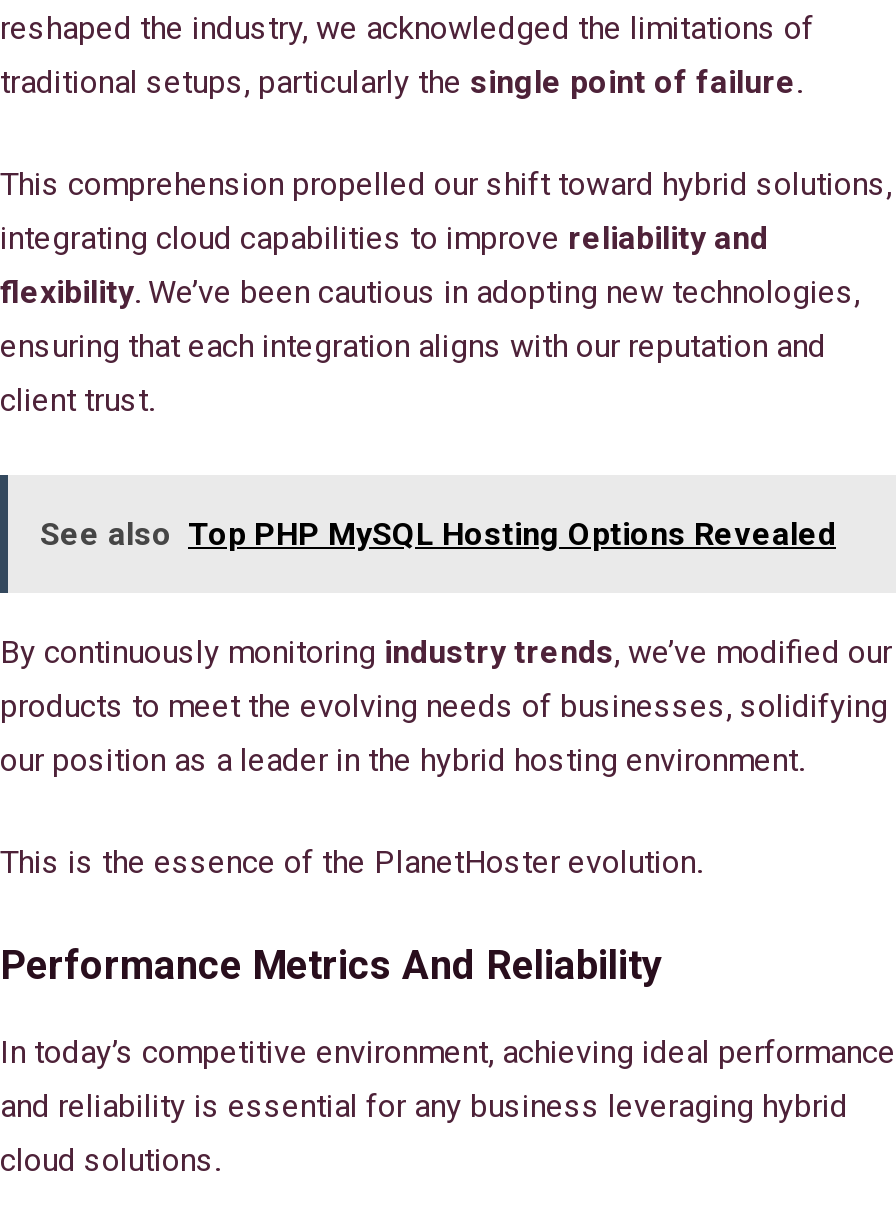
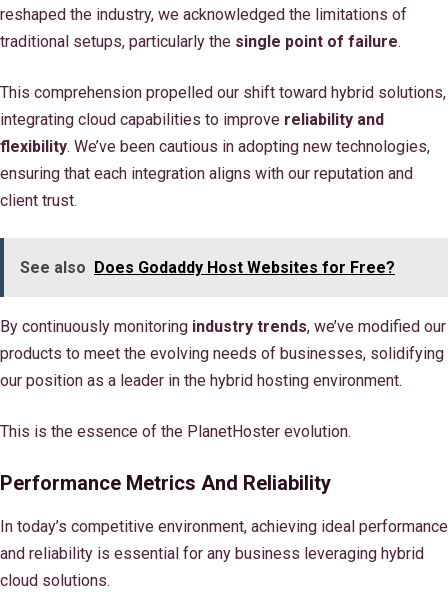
- See also Top PHP MySQL Hosting Options Revealed
+ See also Does Godaddy Host Websites for Free?
